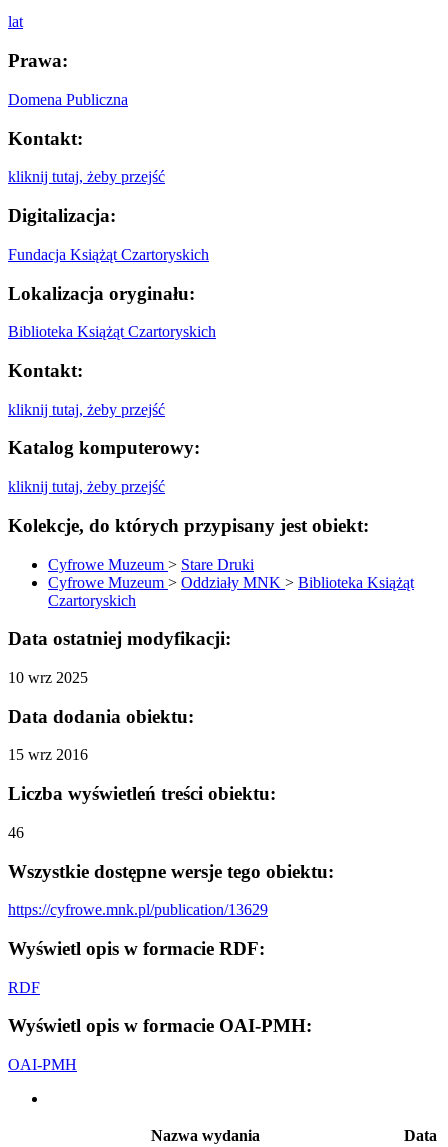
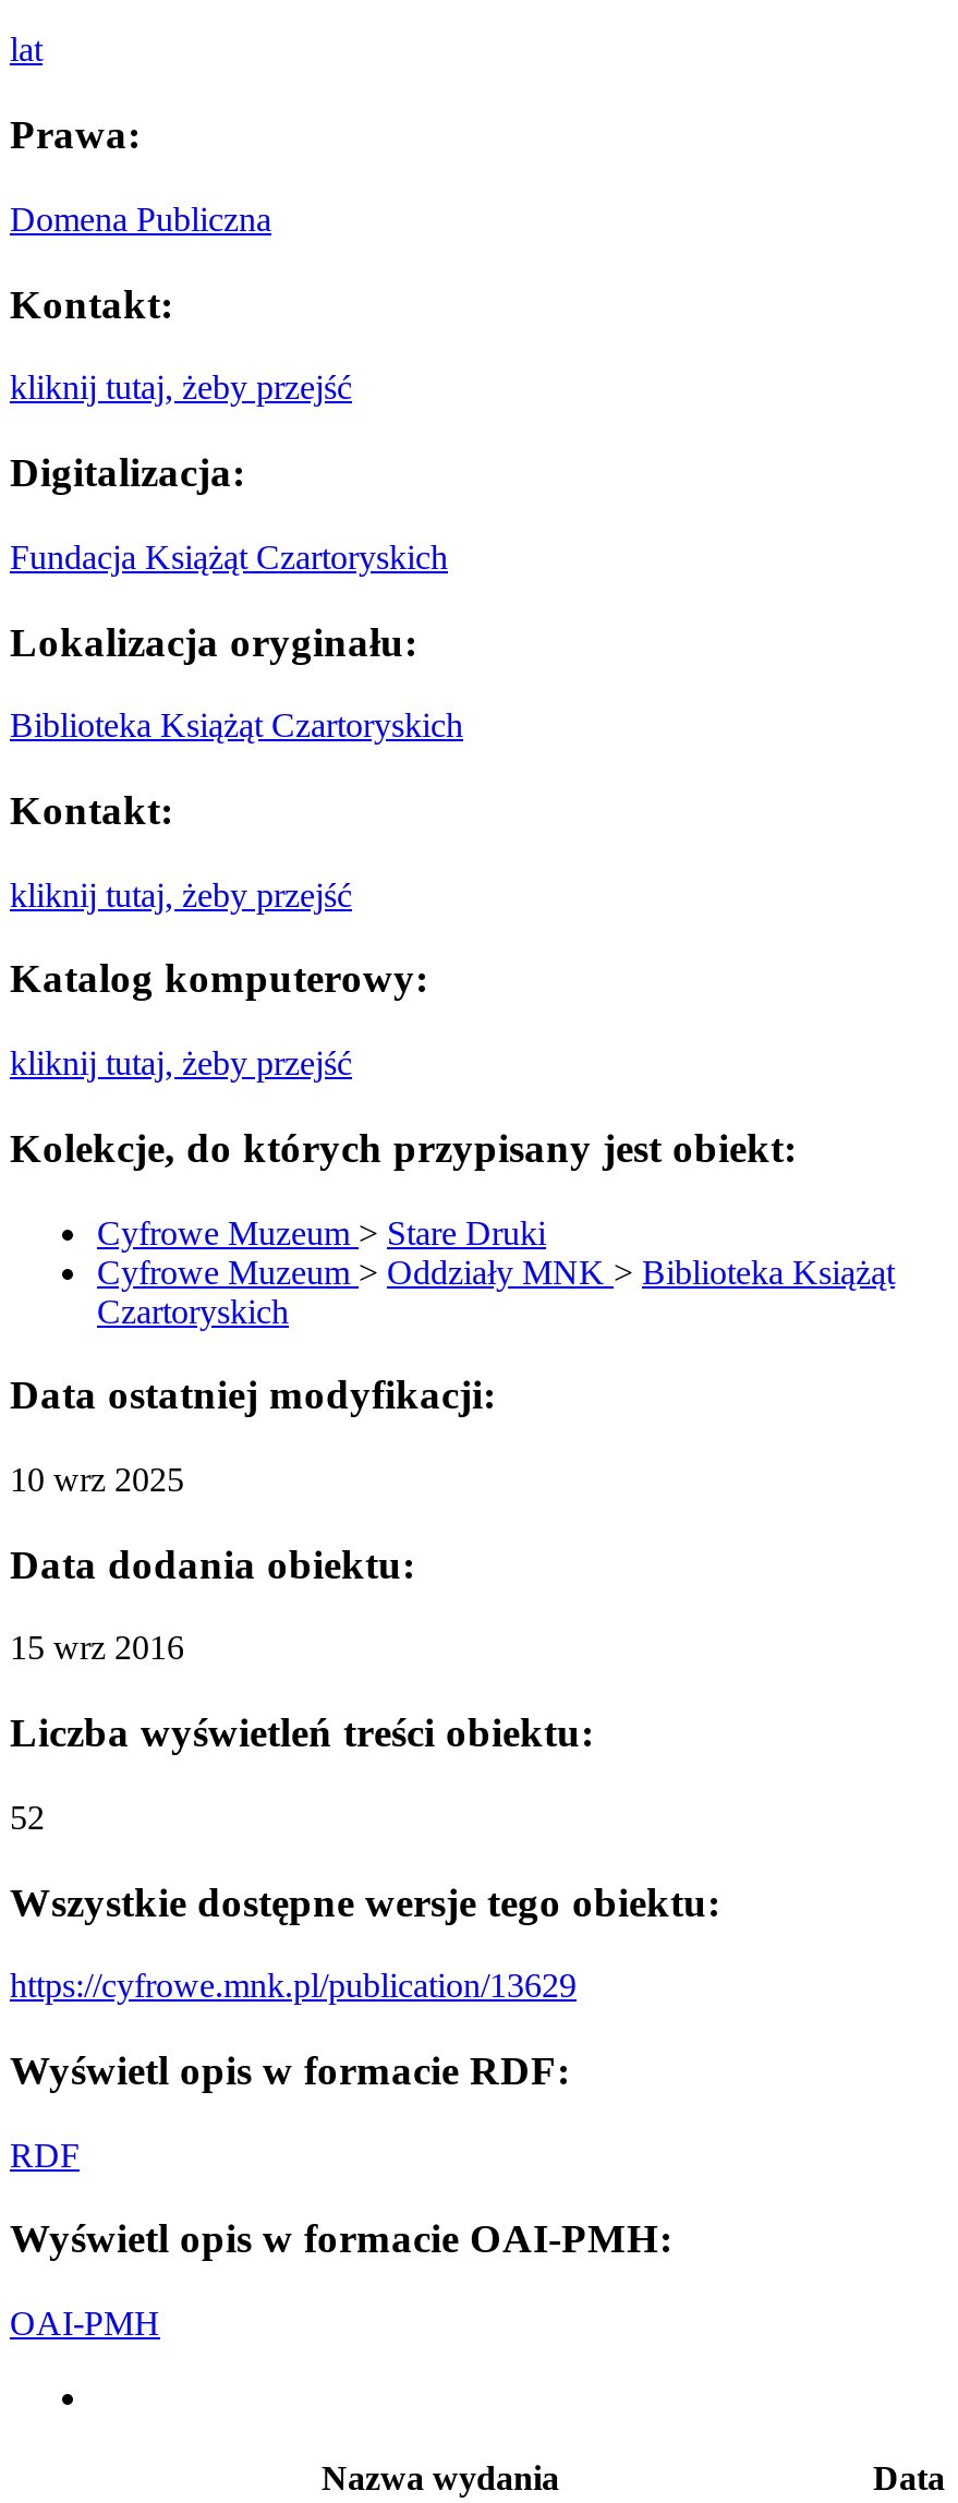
- 46
+ 52
